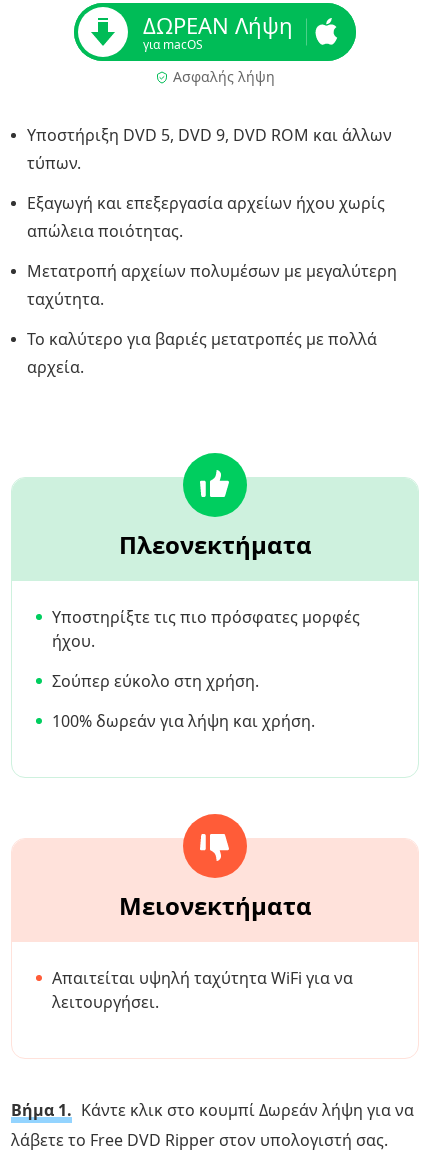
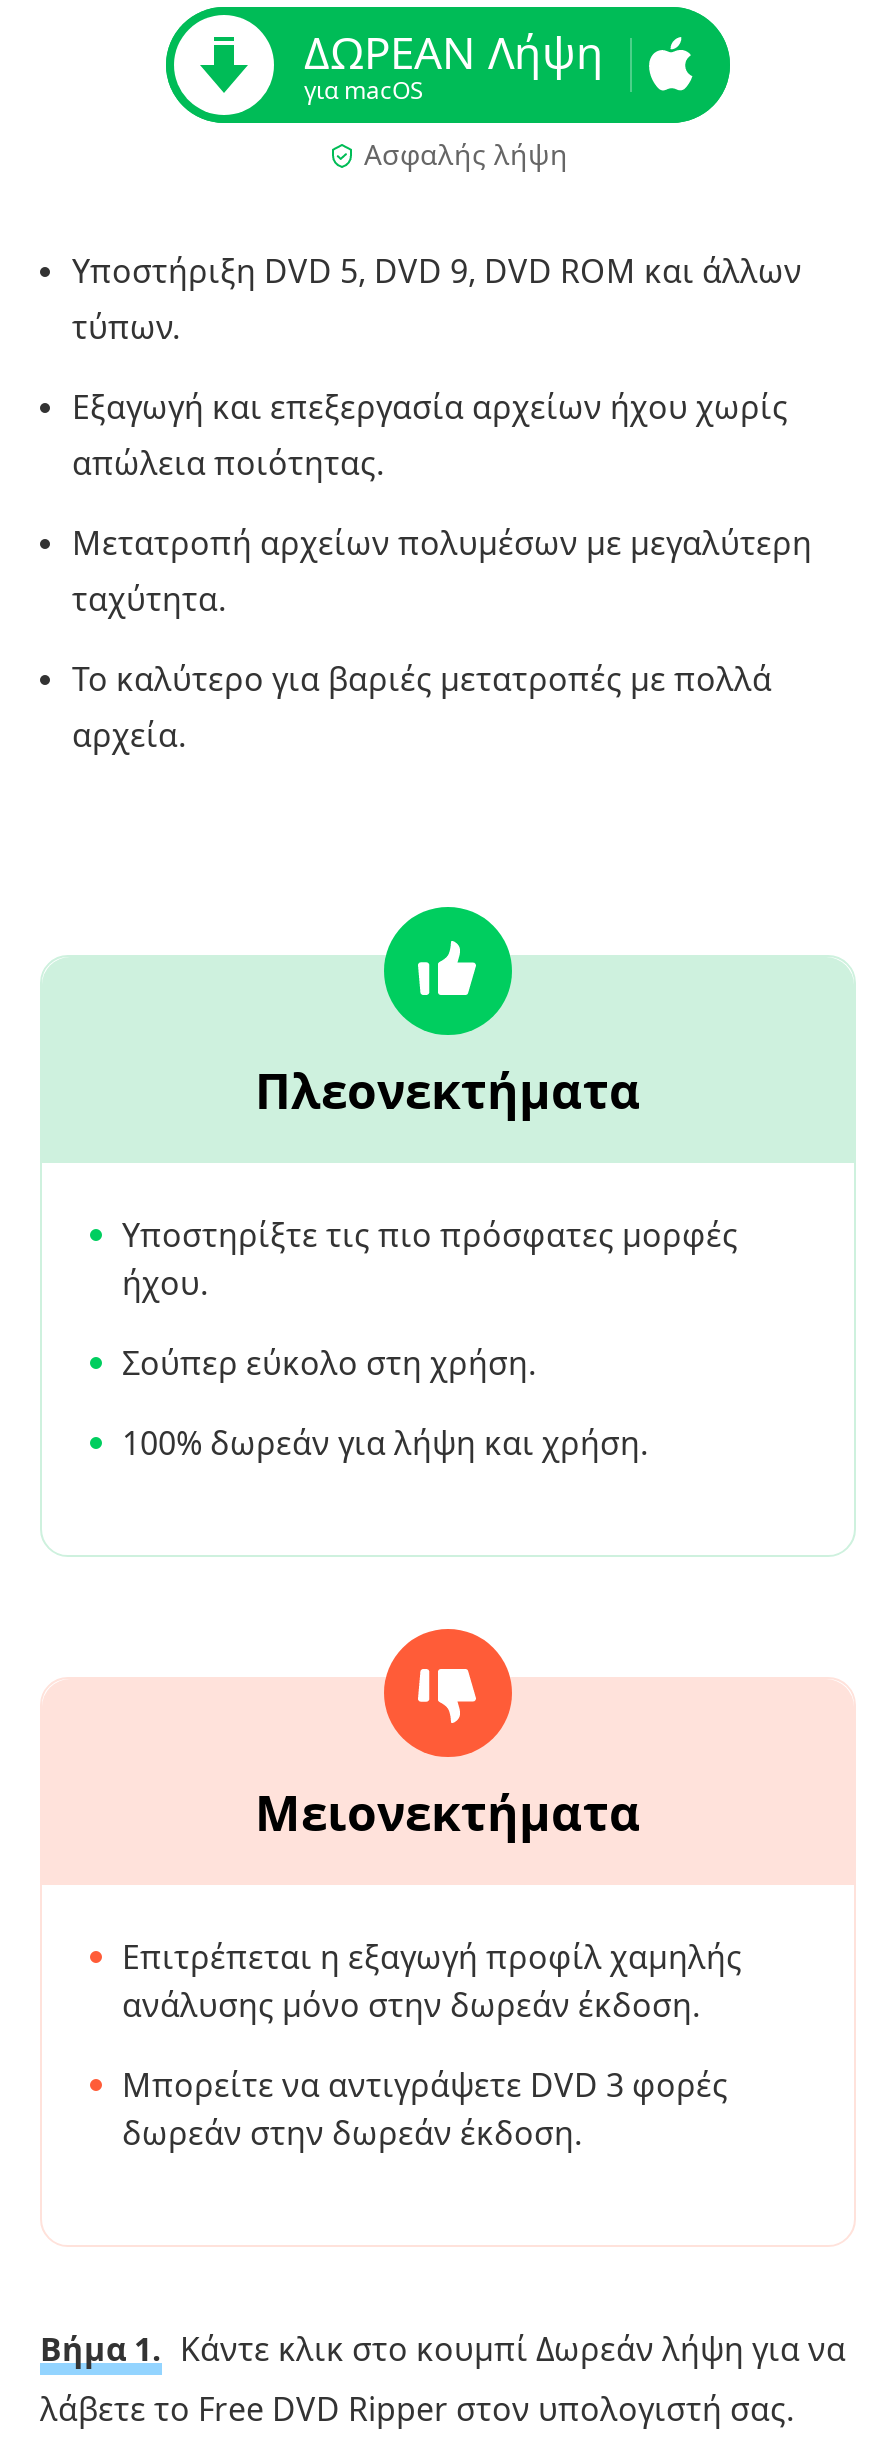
- Απαιτείται υψηλή ταχύτητα WiFi για να
- λειτουργήσει.
+ Επιτρέπεται η εξαγωγή προφίλ χαμηλής
+ ανάλυσης μόνο στην δωρεάν έκδοση.
+ Μπορείτε να αντιγράψετε DVD 3 φορές
+ δωρεάν στην δωρεάν έκδοση.
